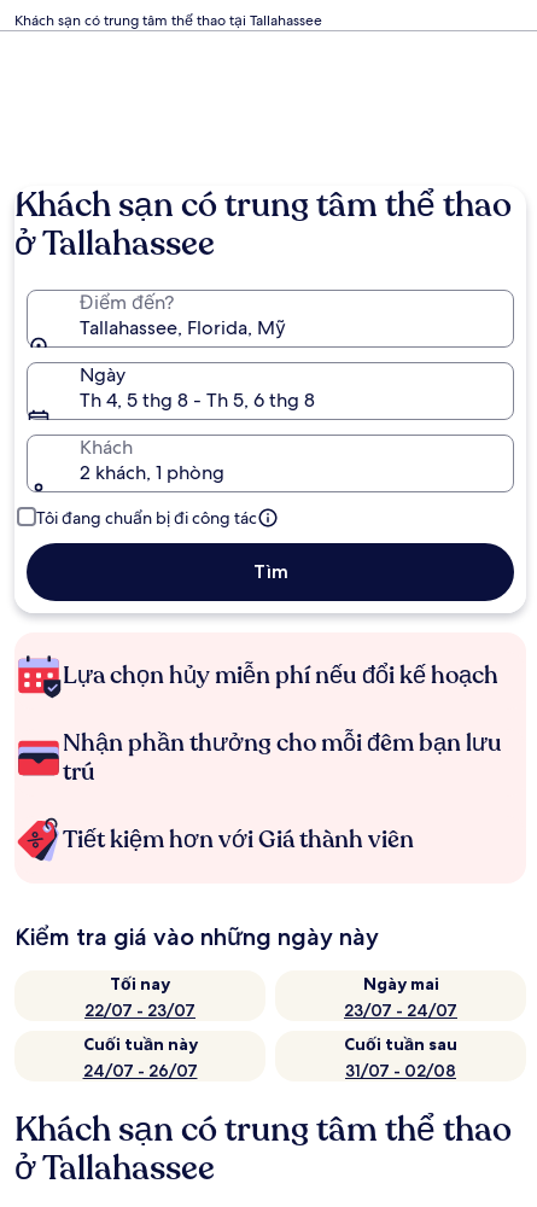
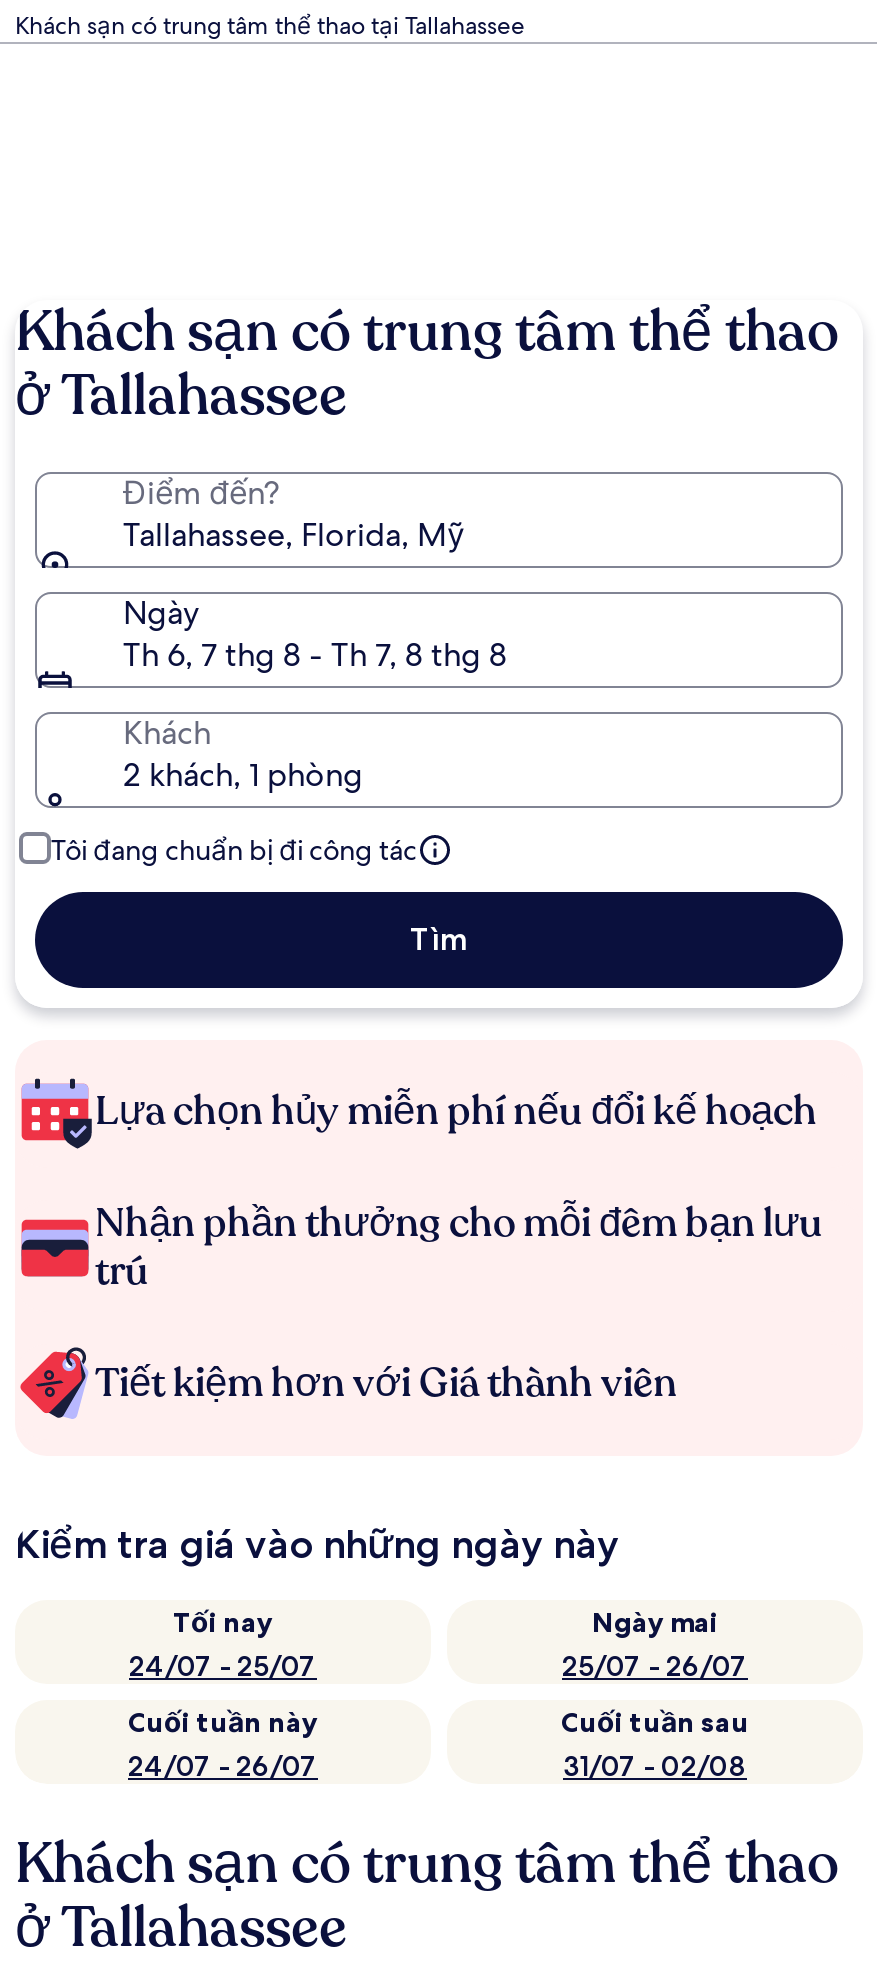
- Th 4, 5 thg 8 - Th 5, 6 thg 8
+ Th 6, 7 thg 8 - Th 7, 8 thg 8

- 22/07 - 23/07
+ 24/07 - 25/07

- 23/07 - 24/07
+ 25/07 - 26/07
